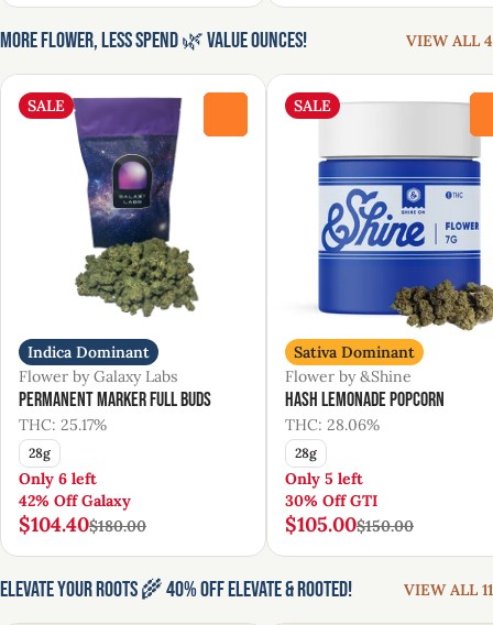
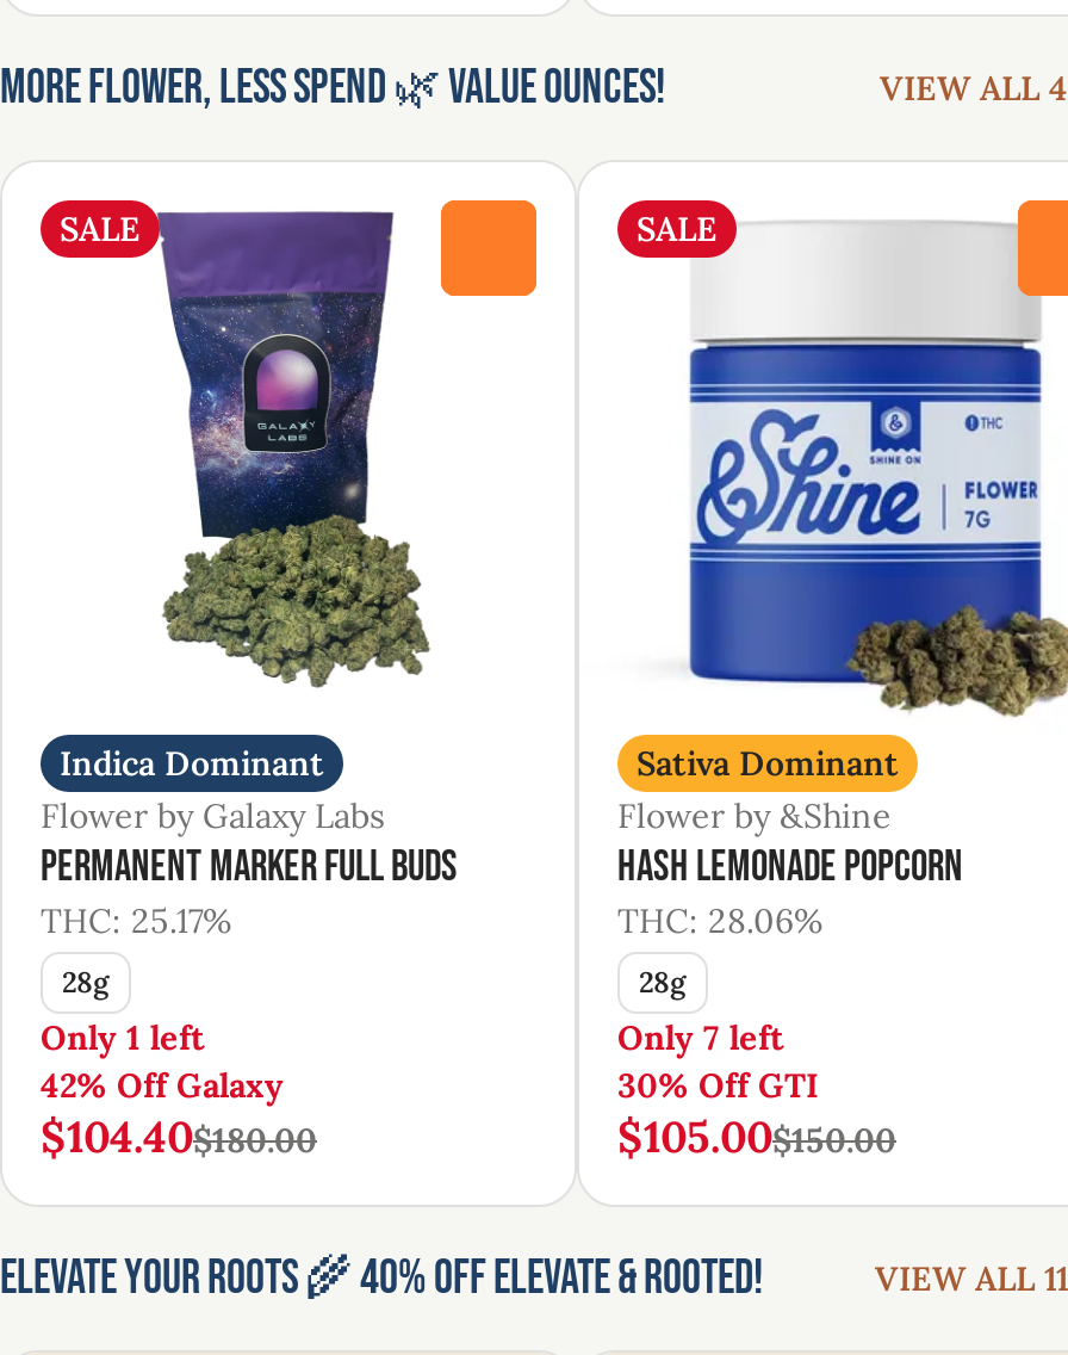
- Only 6 left
+ Only 1 left

- Only 5 left
+ Only 7 left
